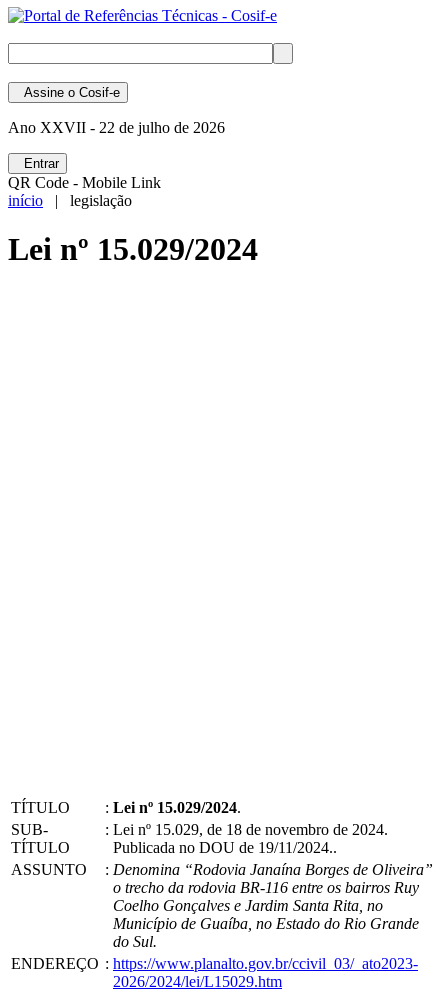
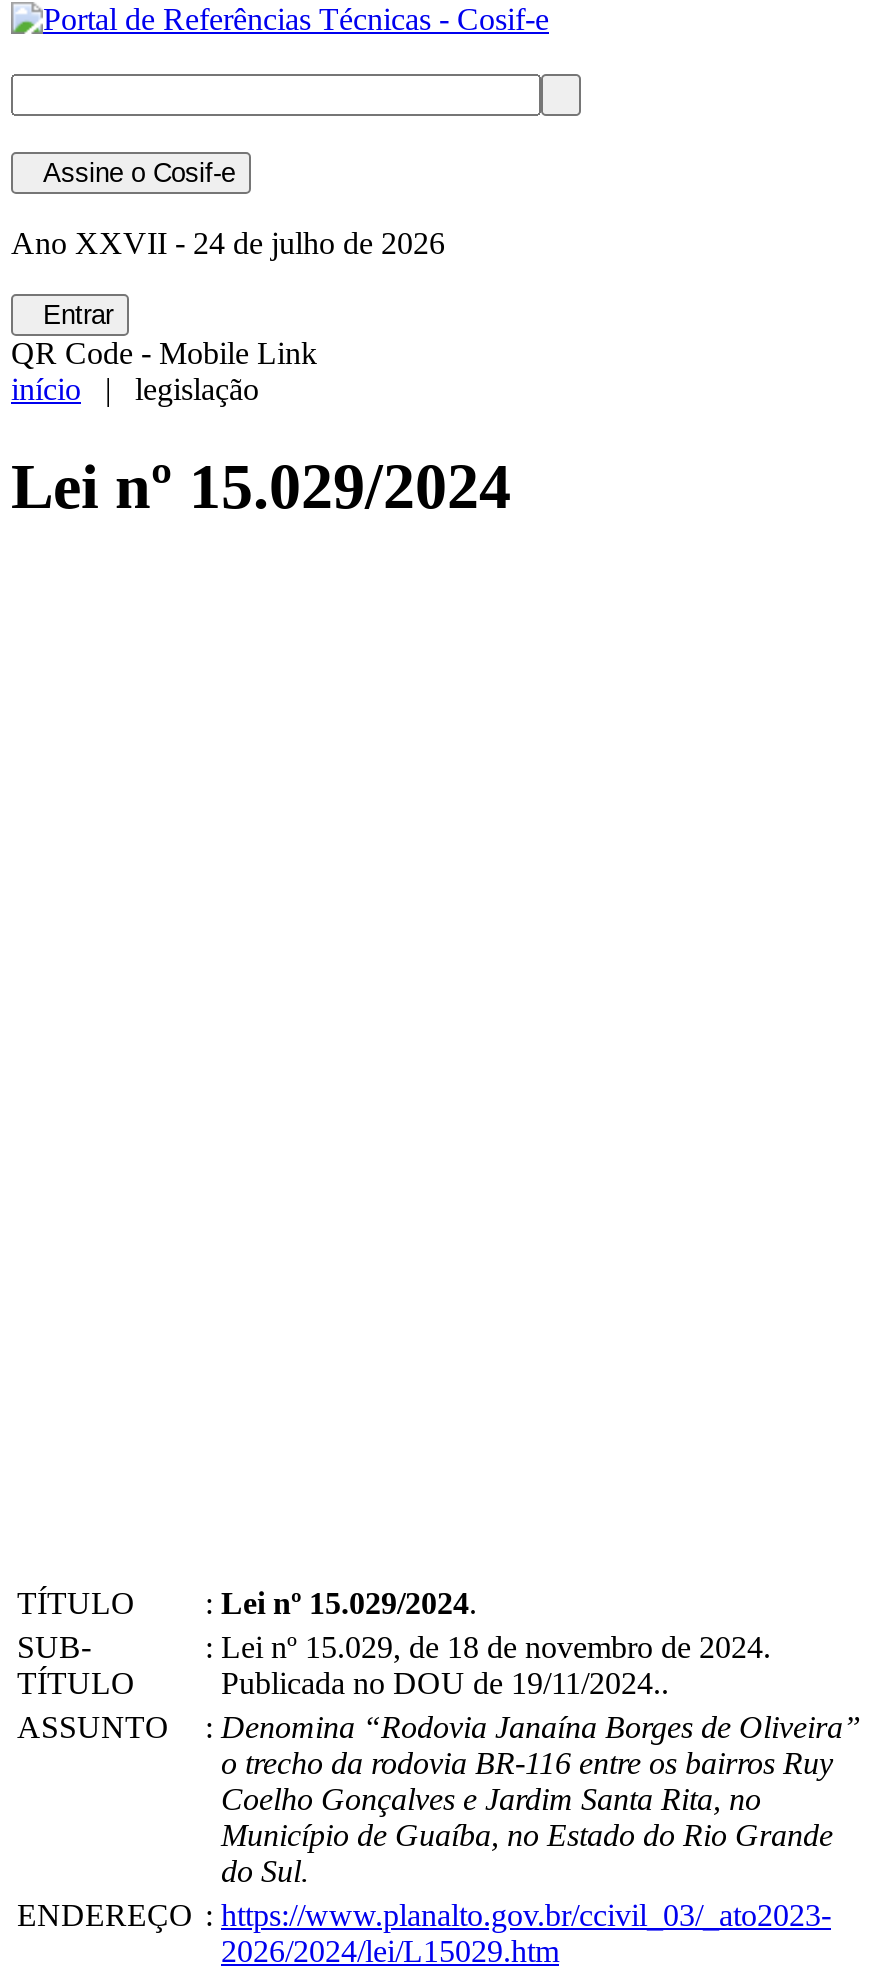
- Ano XXVII - 22 de julho de 2026
+ Ano XXVII - 24 de julho de 2026
